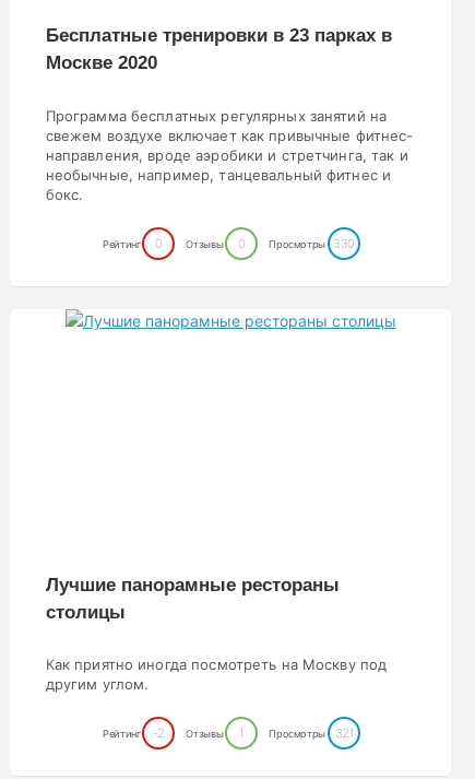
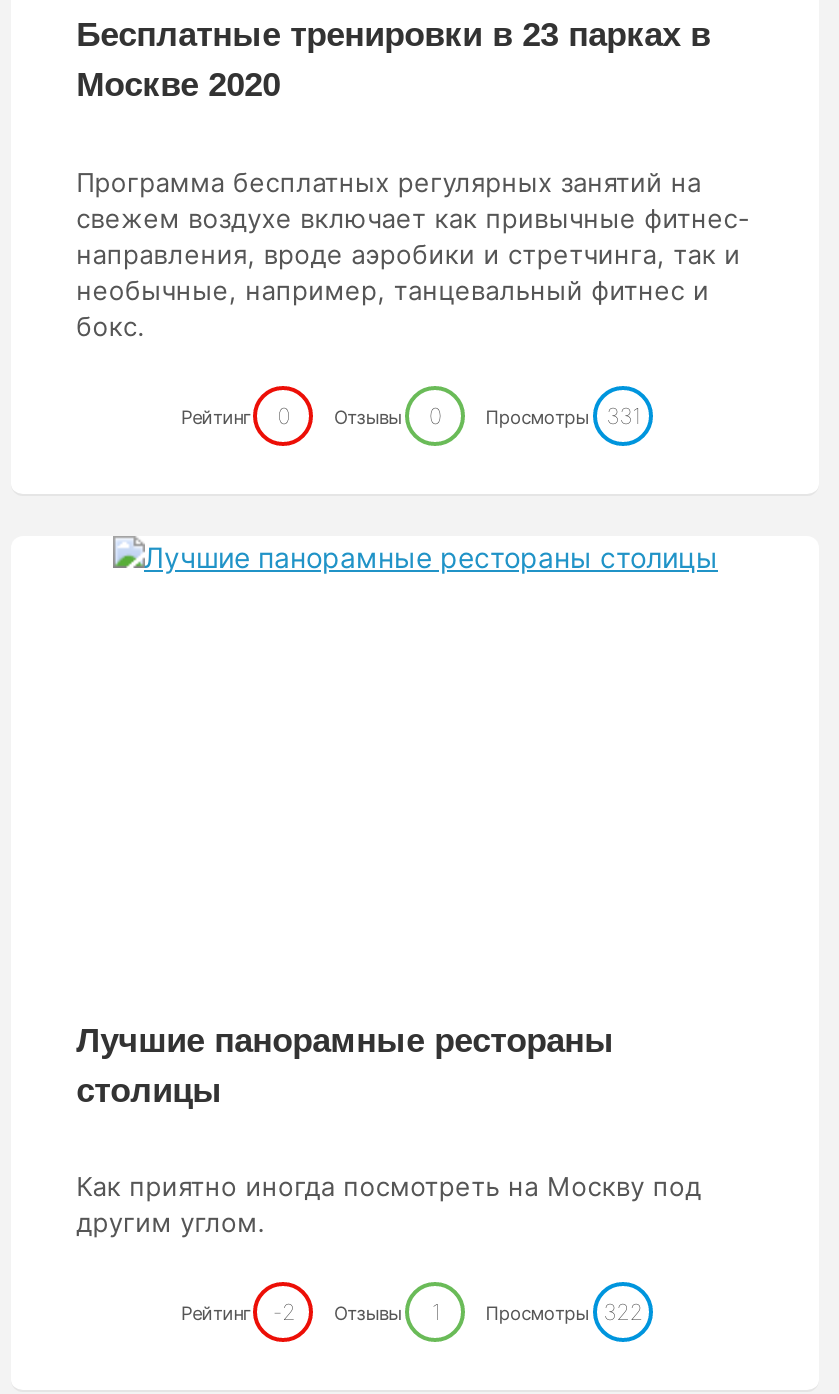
- Рейтинг 0 Отзывы 0 Просмотры 330
+ Рейтинг 0 Отзывы 0 Просмотры 331

- Просмотры 321
+ Просмотры 322
